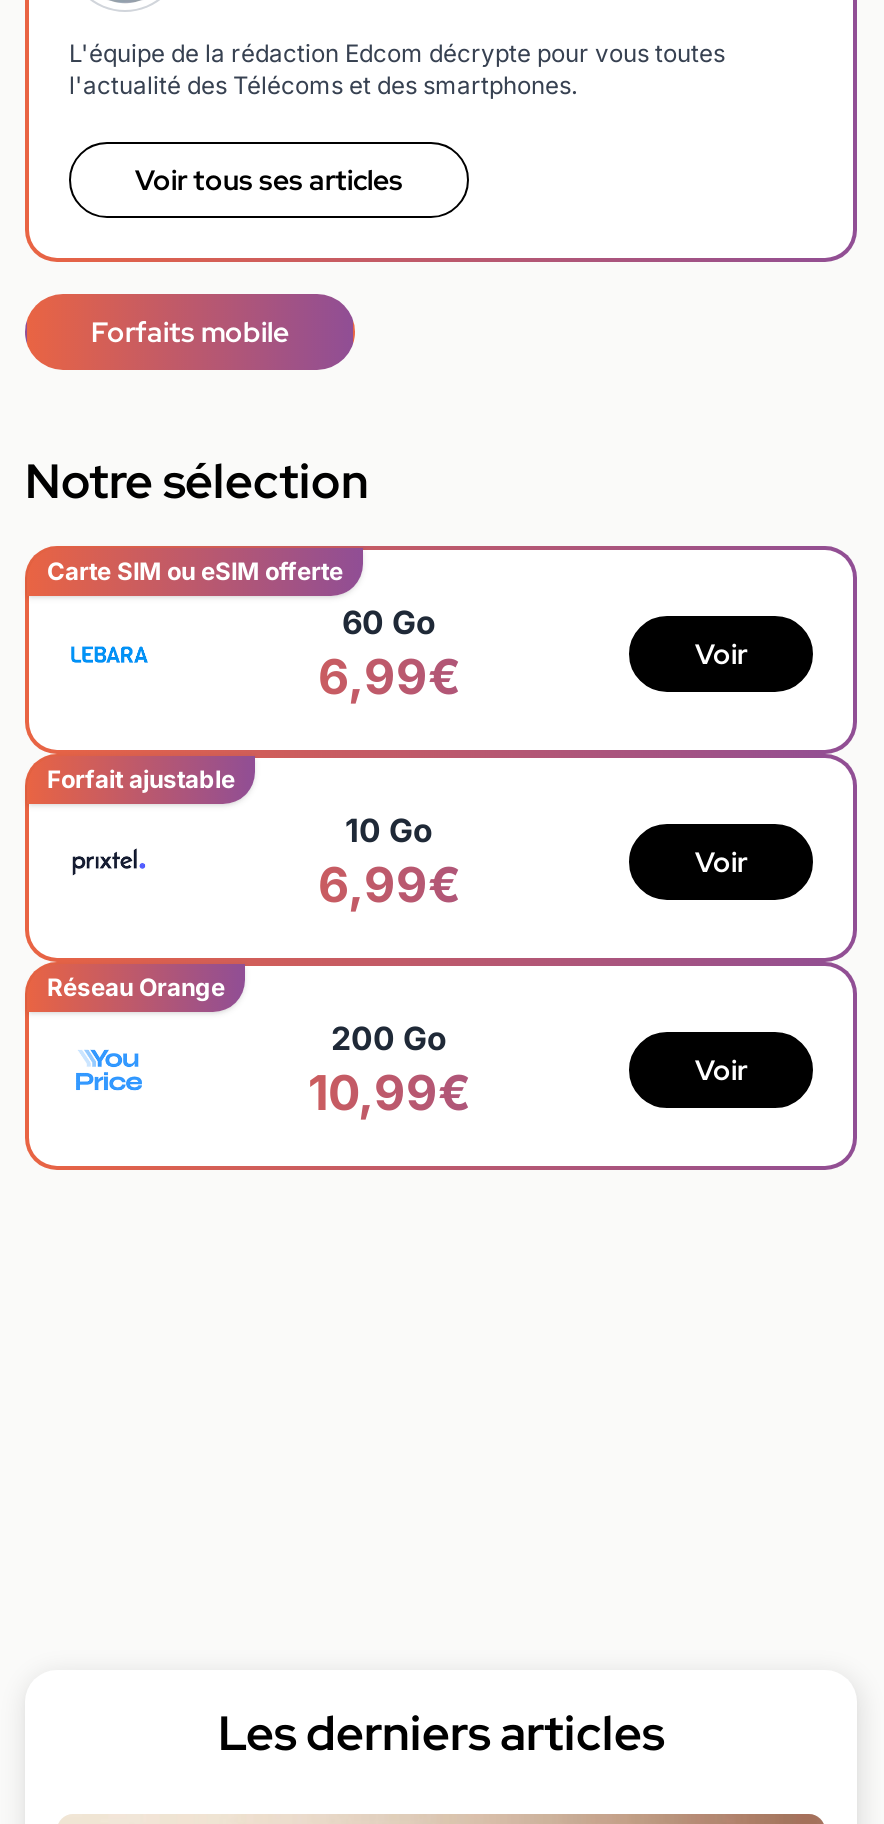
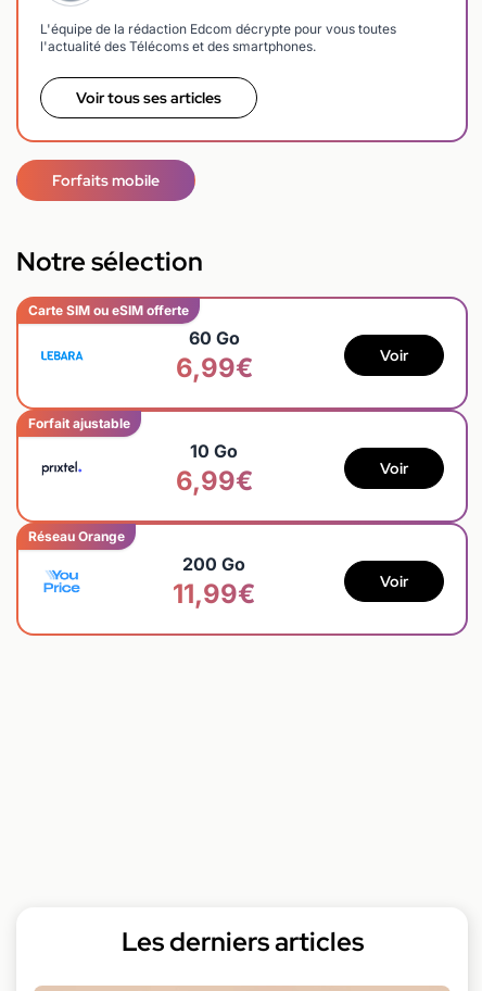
- 10,99€
+ 11,99€
